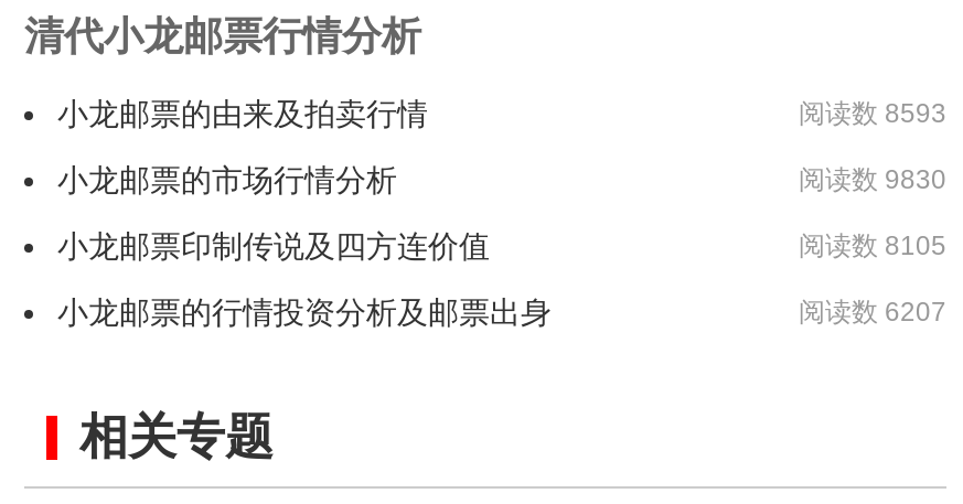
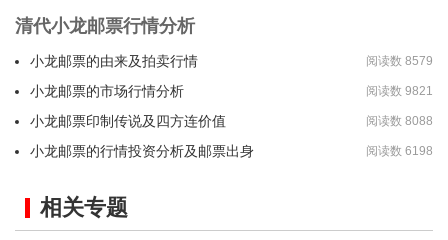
- 阅读数 8593
+ 阅读数 8579

- 阅读数 9830
+ 阅读数 9821

- 阅读数 8105
+ 阅读数 8088

- 阅读数 6207
+ 阅读数 6198
